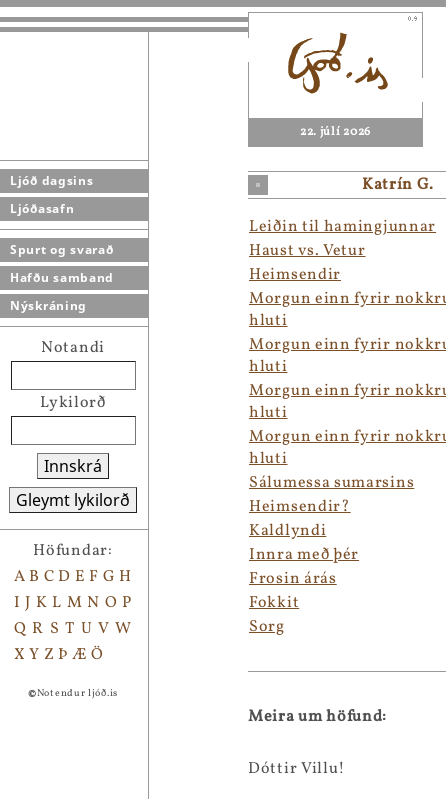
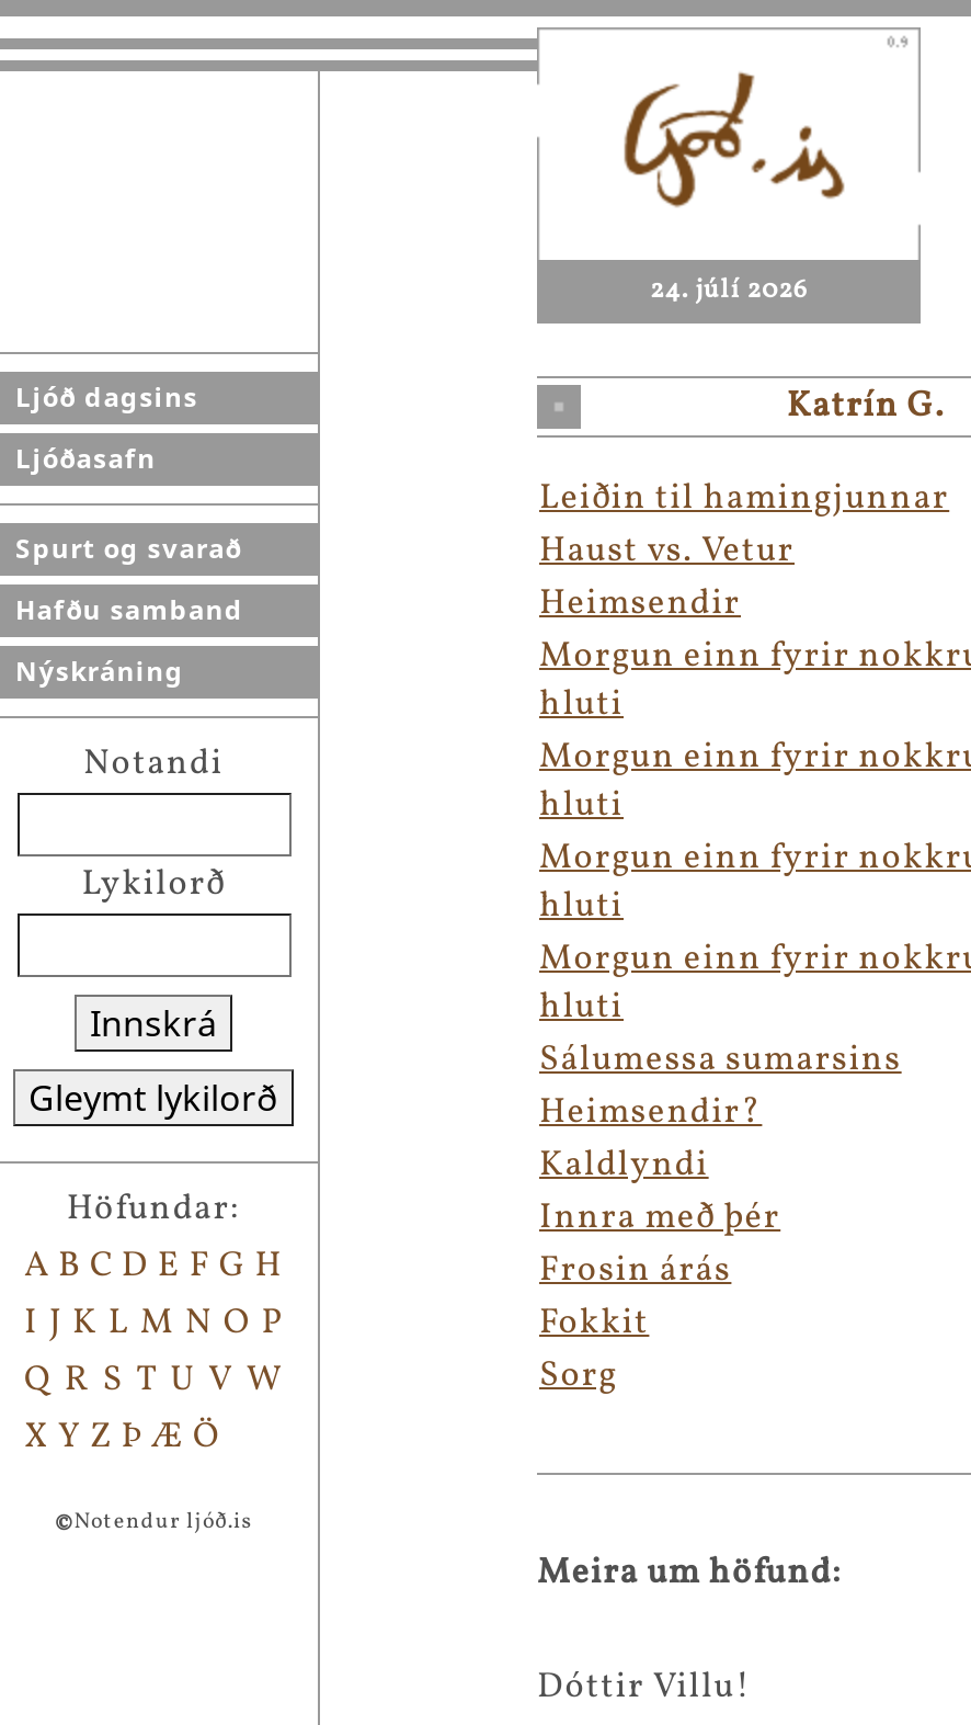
- 22. júlí 2026
+ 24. júlí 2026
